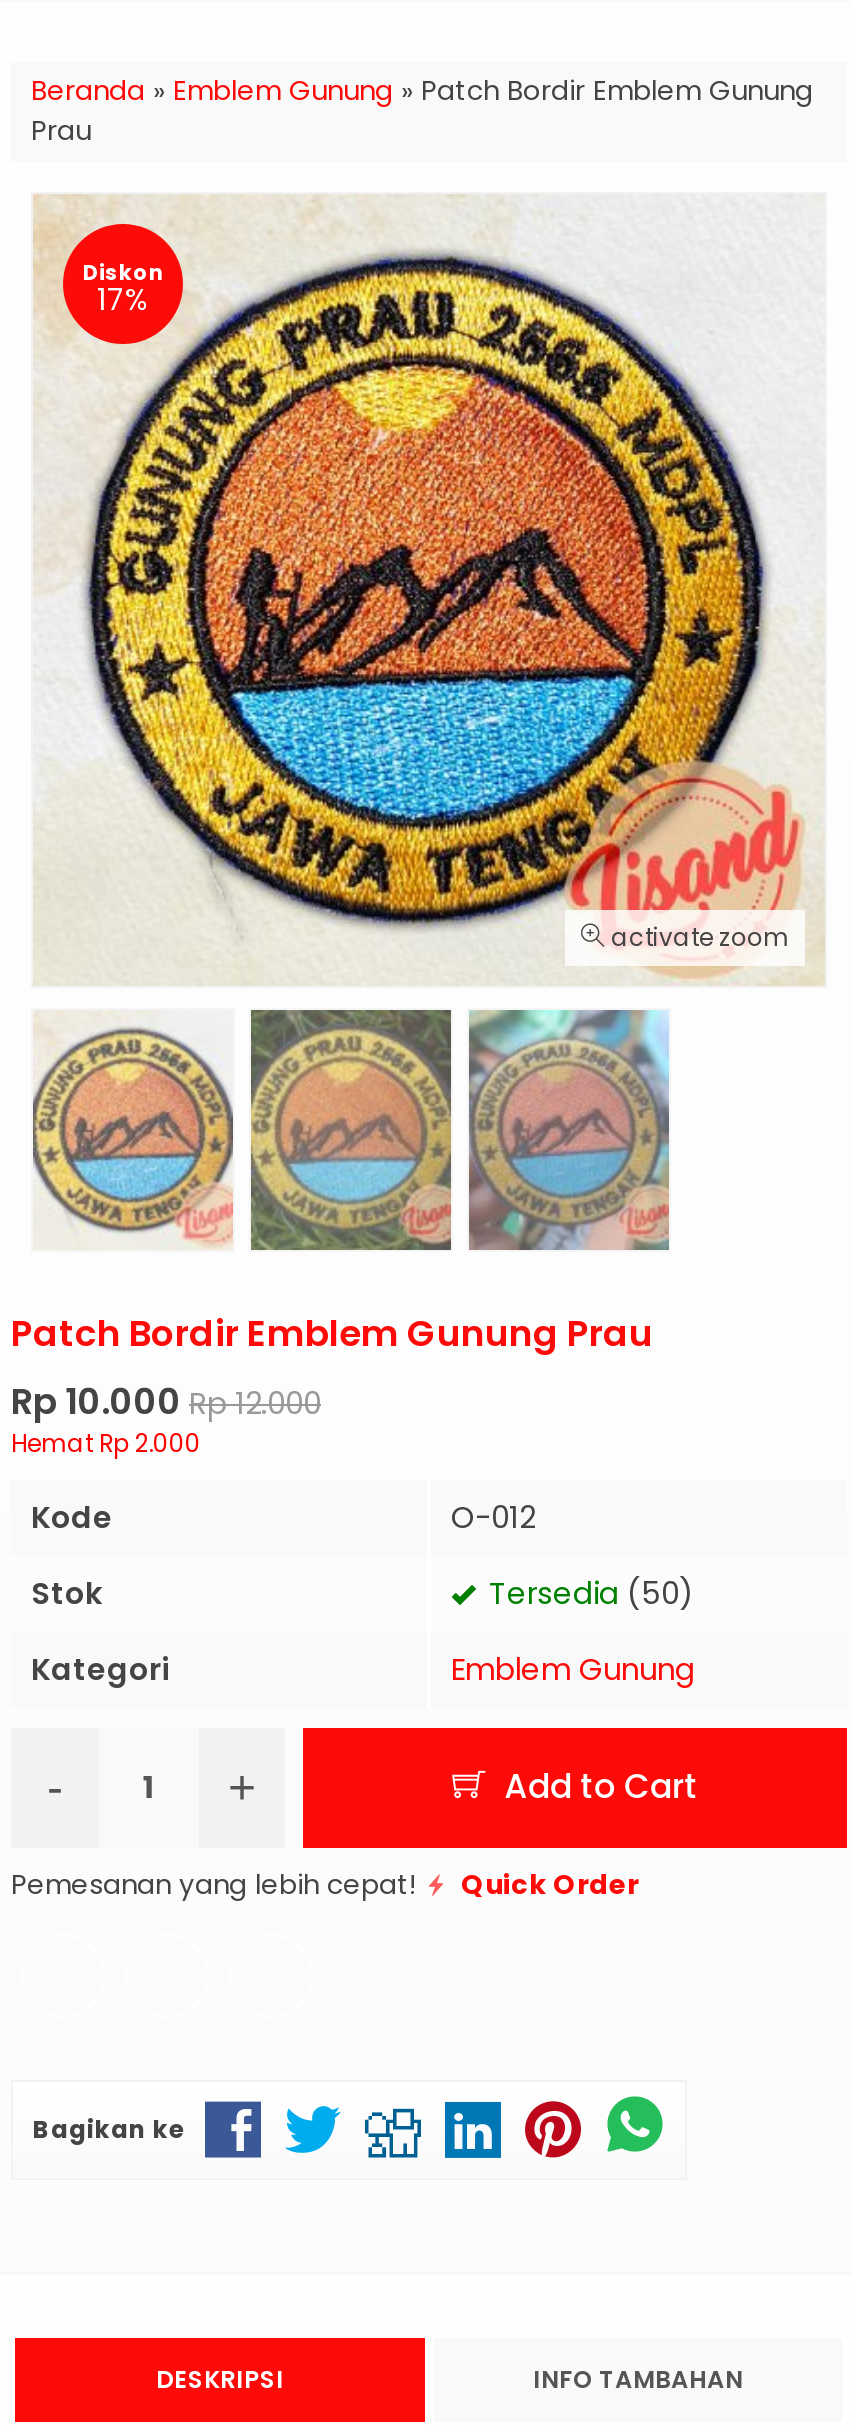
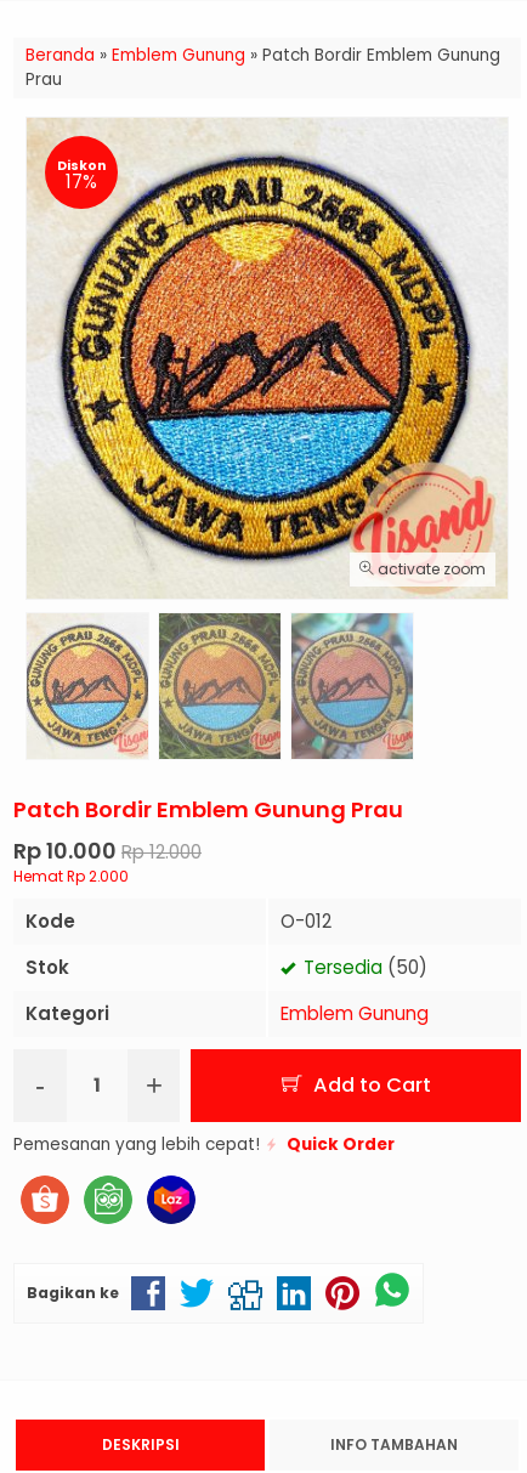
+ [image]

+ [image]

+ [image]
